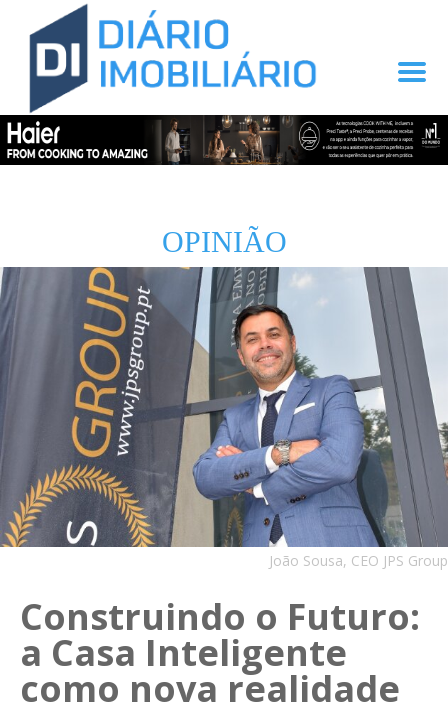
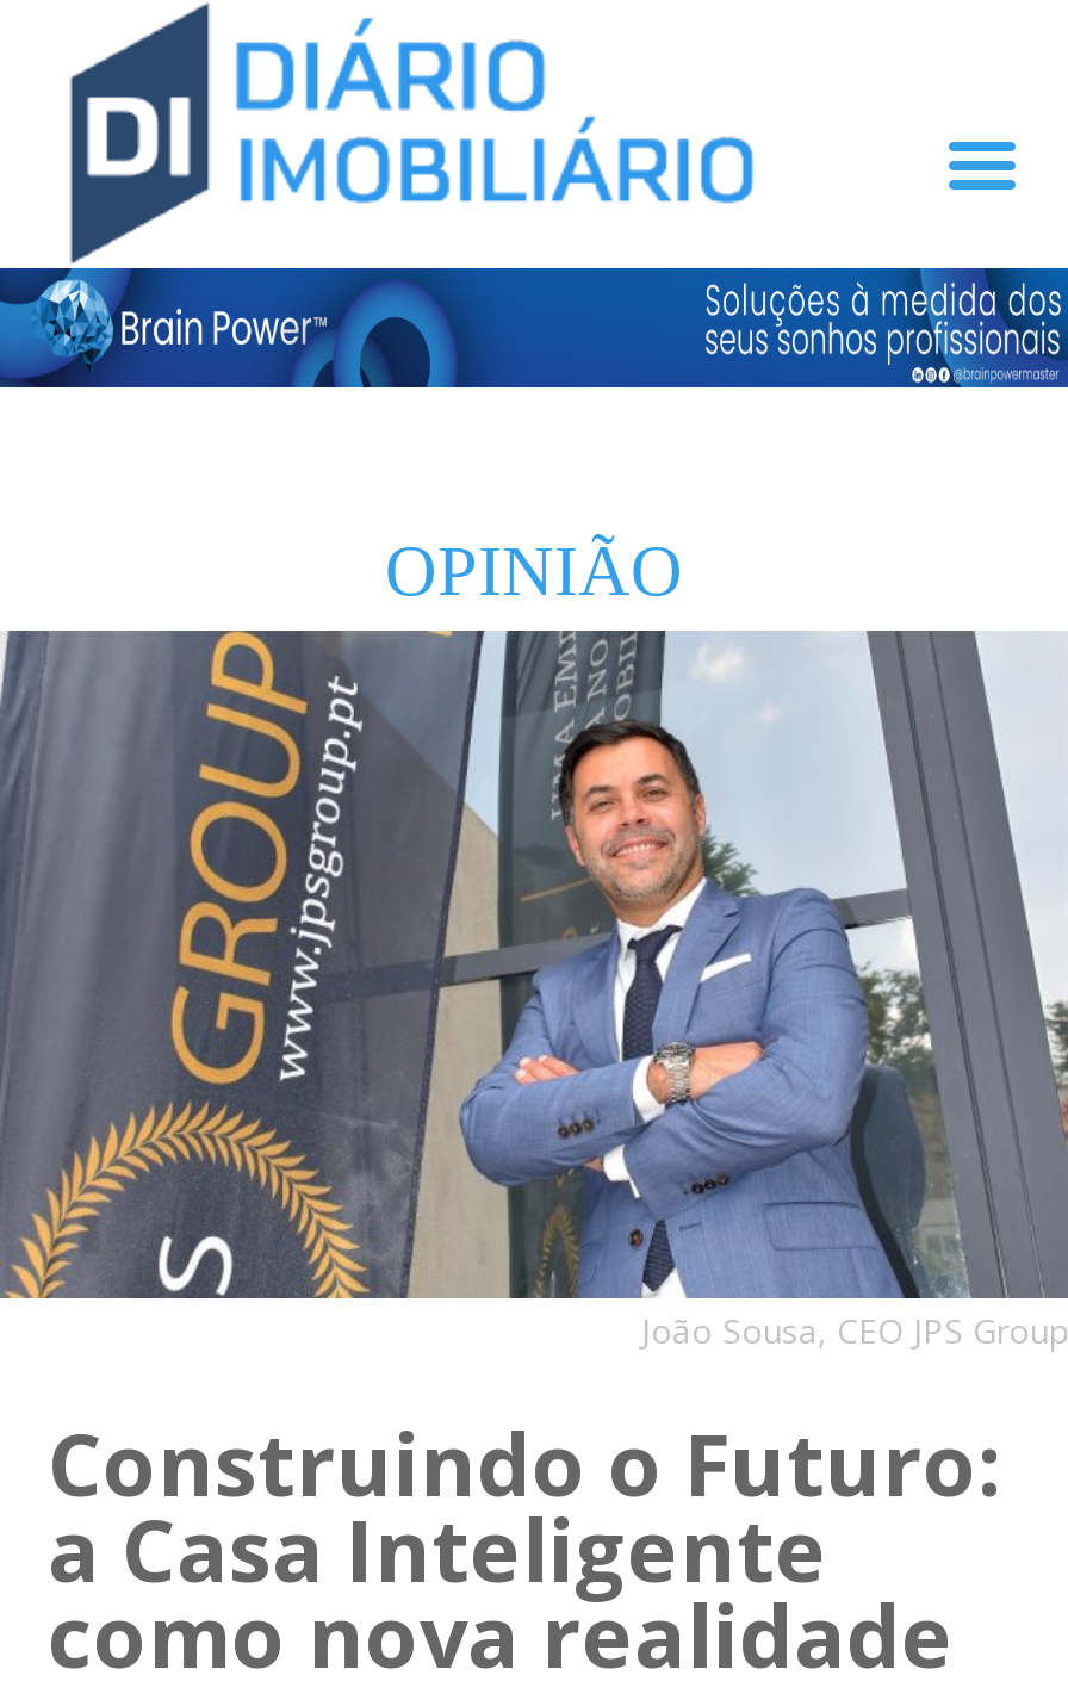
- [image]
+ [image]
